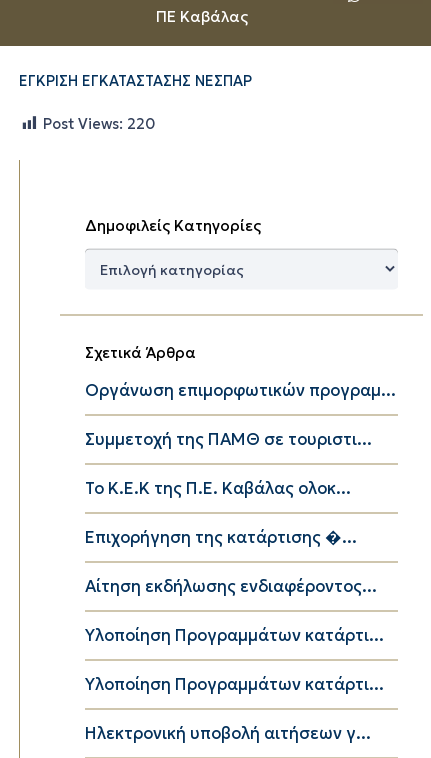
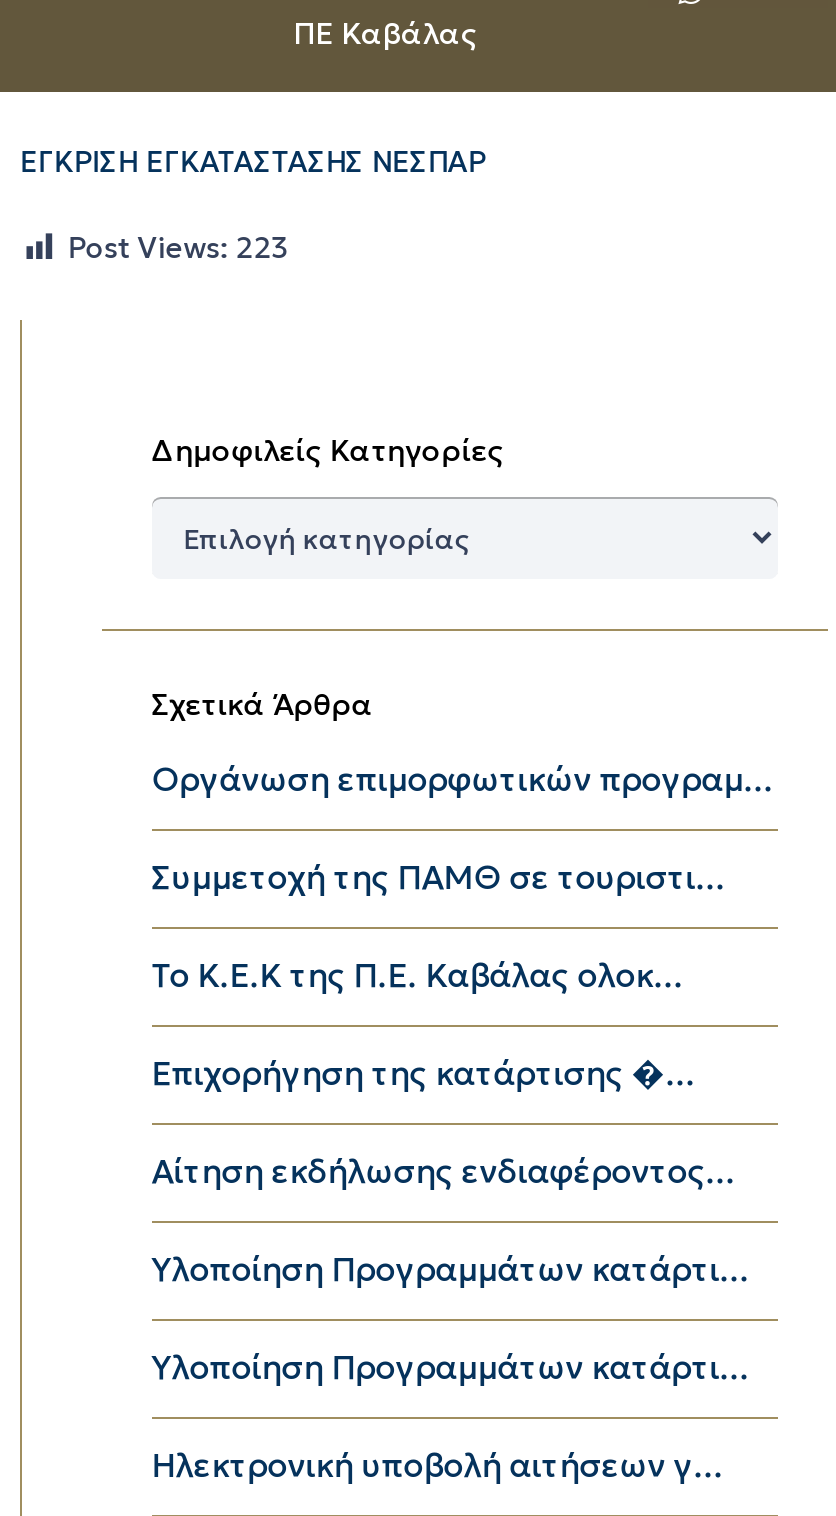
- Post Views: 220
+ Post Views: 223
